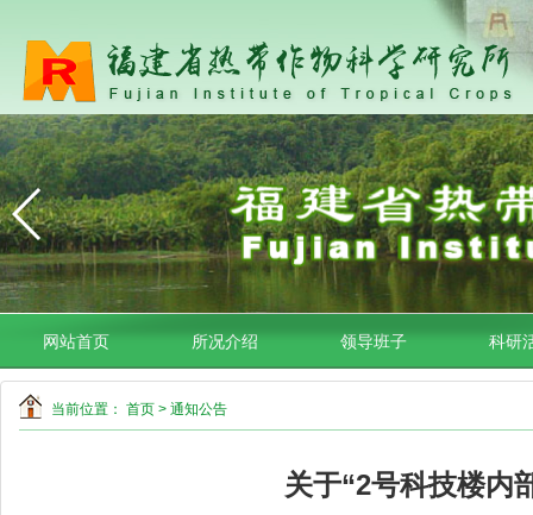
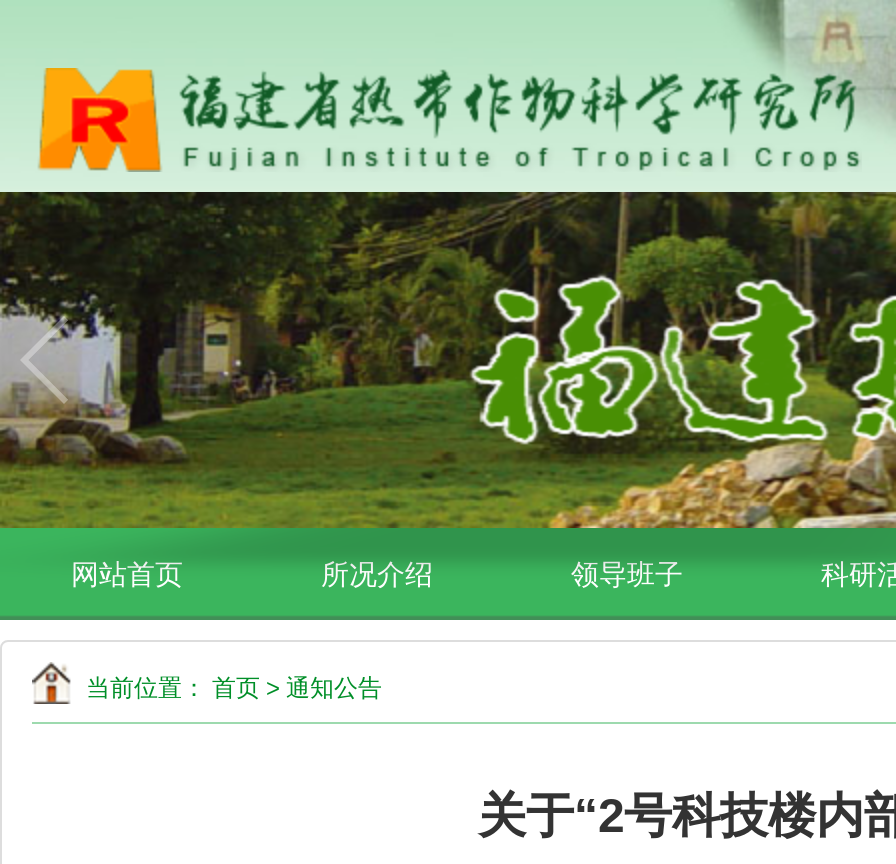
- [image]
+ [image]
